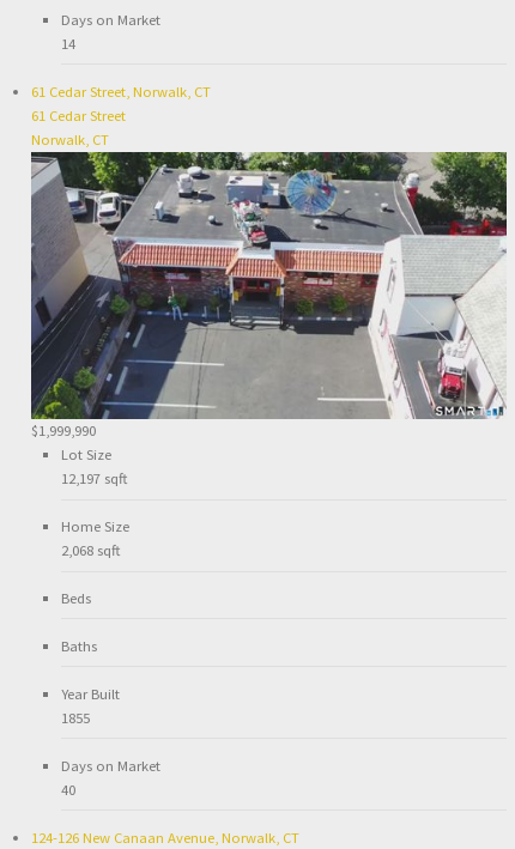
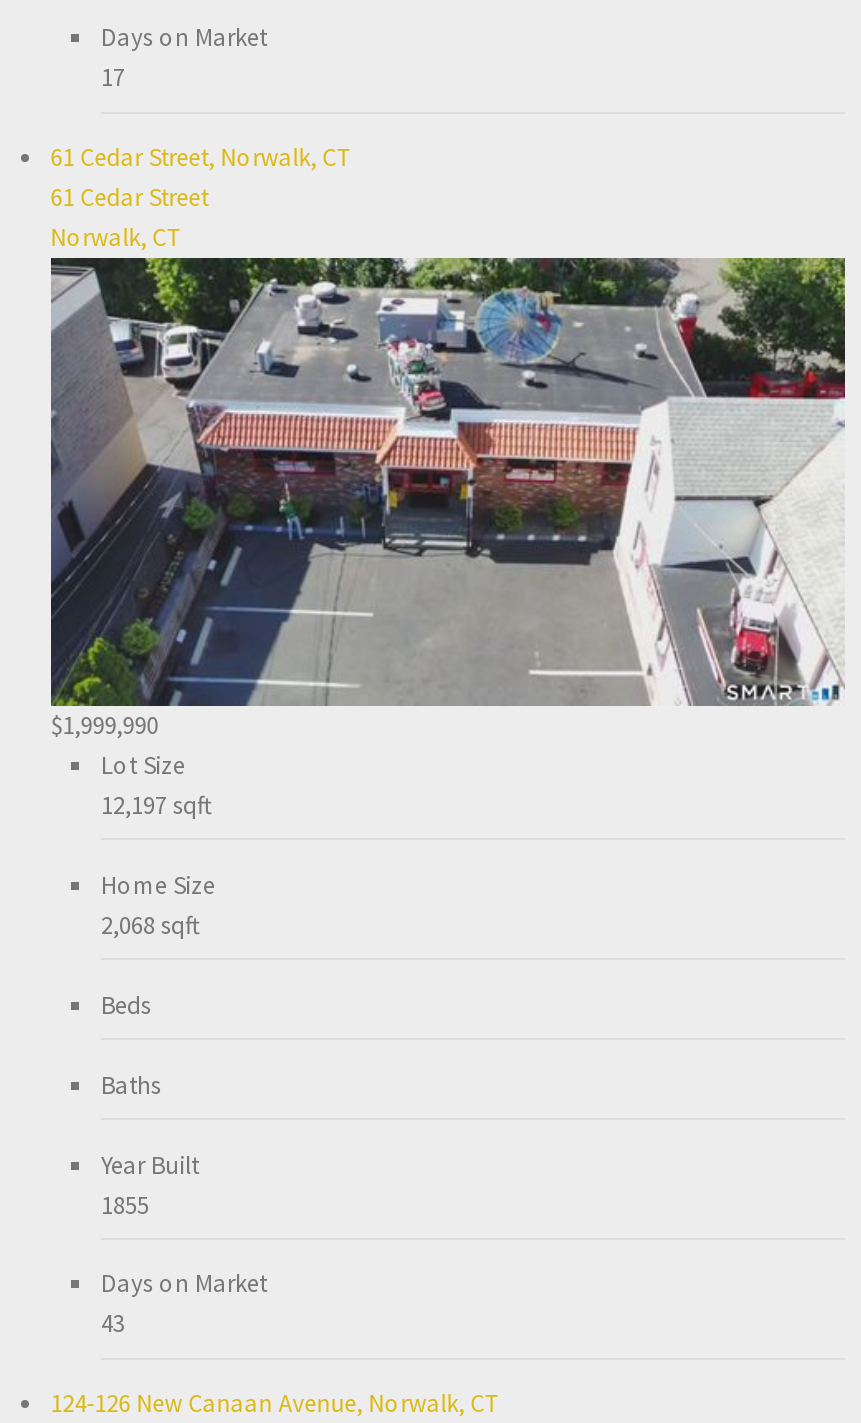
- 14
+ 17

- 40
+ 43
